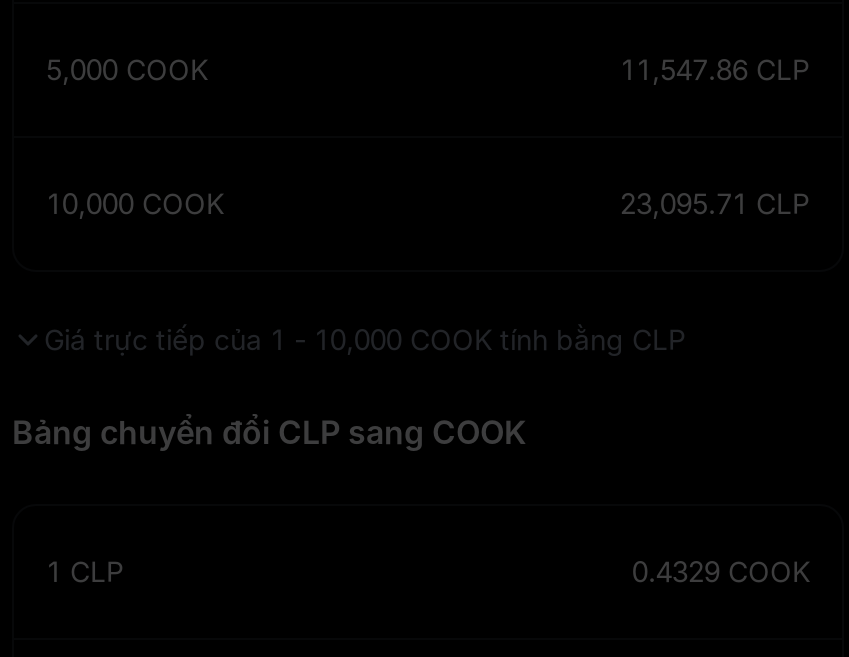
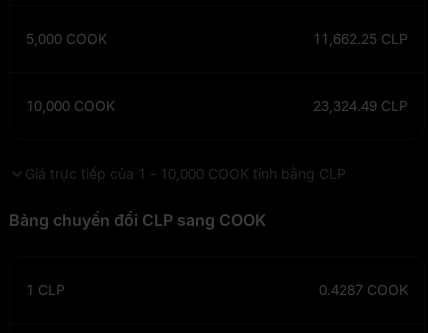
- 11,547.86 CLP
+ 11,662.25 CLP

- 23,095.71 CLP
+ 23,324.49 CLP

- 0.4329 COOK
+ 0.4287 COOK
